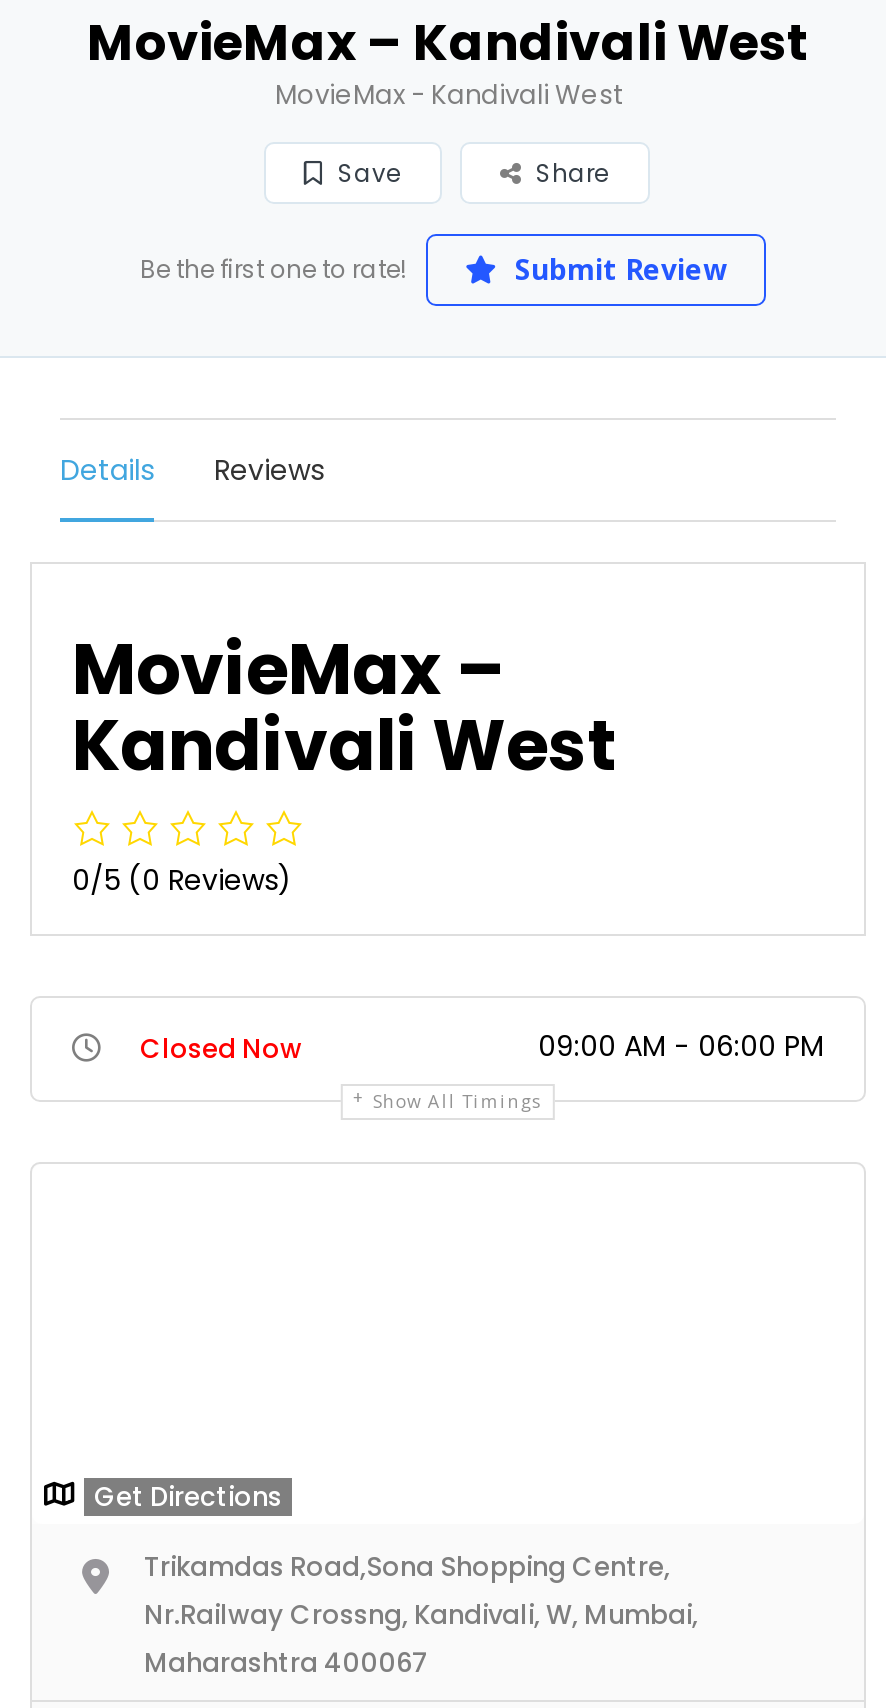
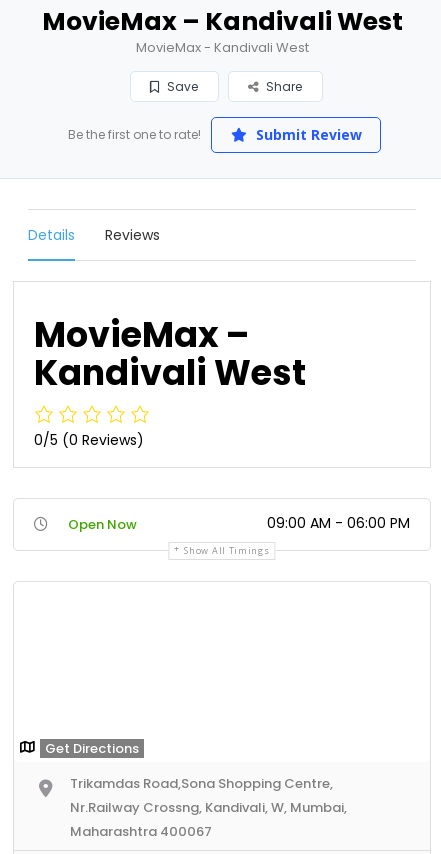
- Closed Now
+ Open Now
